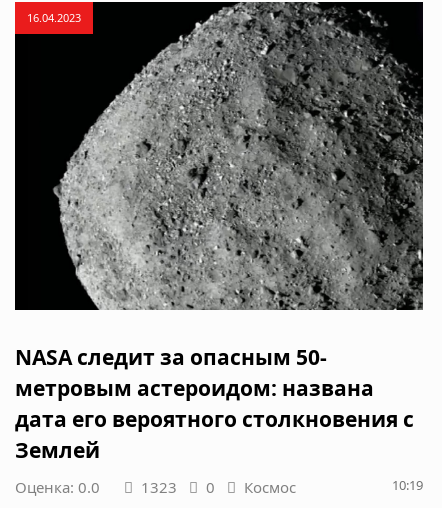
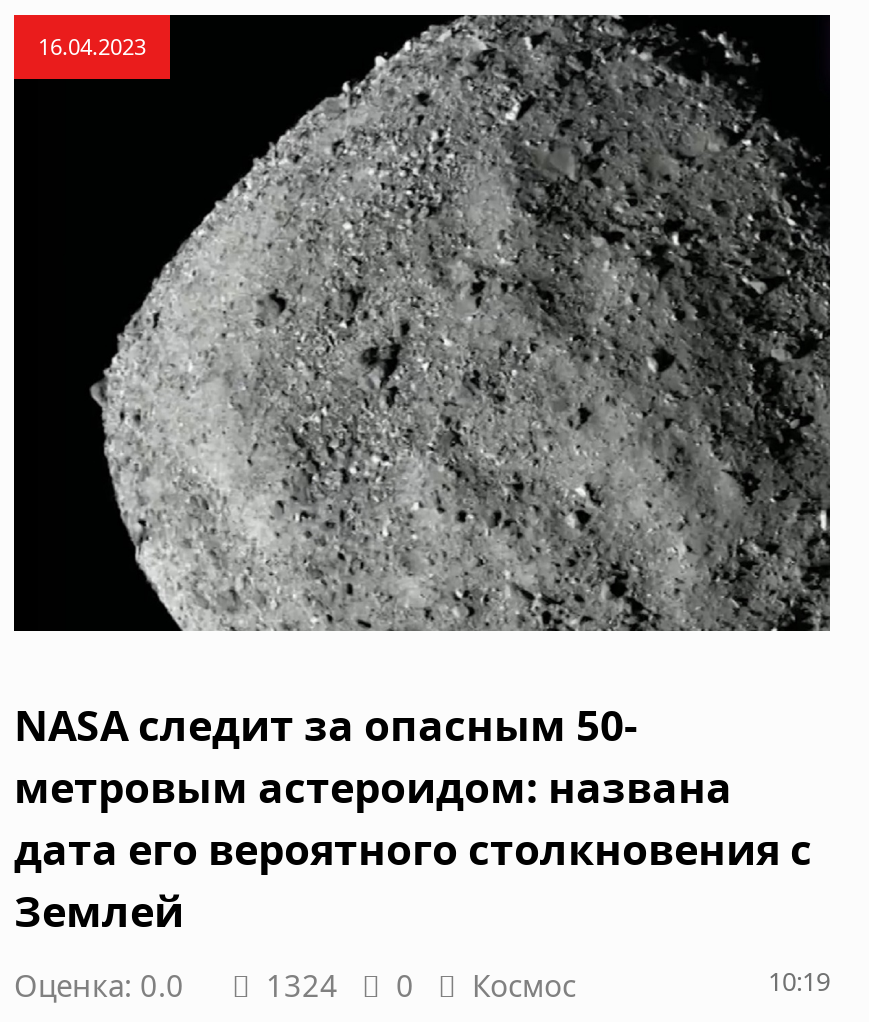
- Оценка: 0.0 1323 0 Космос
+ Оценка: 0.0 1324 0 Космос
